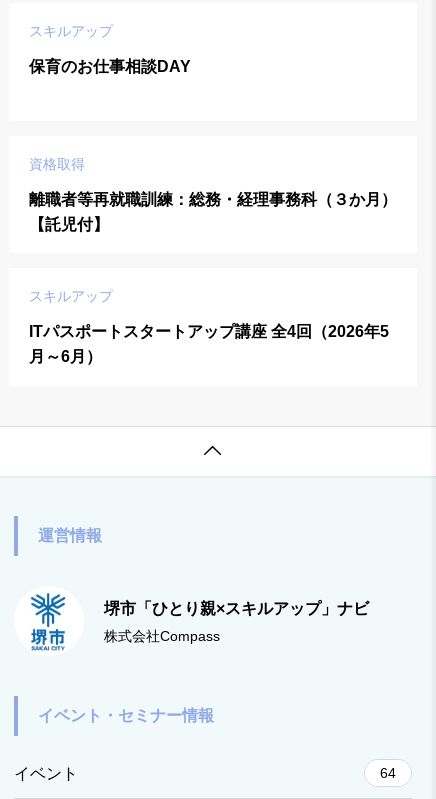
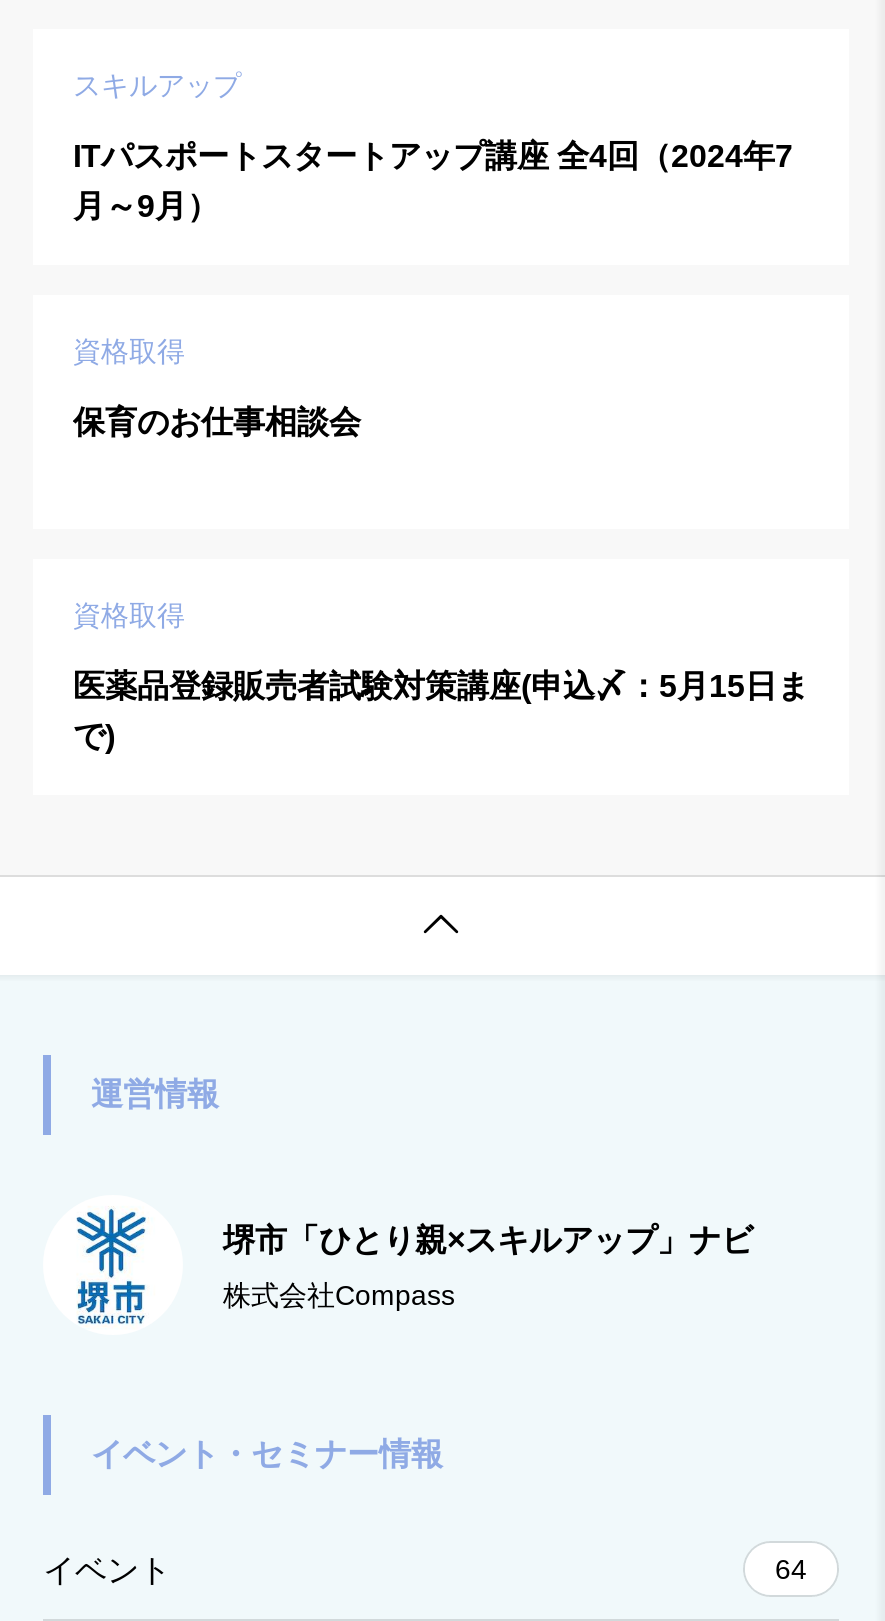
- 保育のお仕事相談DAY
+ ITパスポートスタートアップ講座 全4回（2024年7
+ 月～9月）

- 離職者等再就職訓練：総務・経理事務科（３か月）
- 【託児付】
+ 保育のお仕事相談会

- スキルアップ
- ITパスポートスタートアップ講座 全4回（2026年5
- 月～6月）
+ 資格取得
+ 医薬品登録販売者試験対策講座(申込〆：5月15日ま
+ で)
